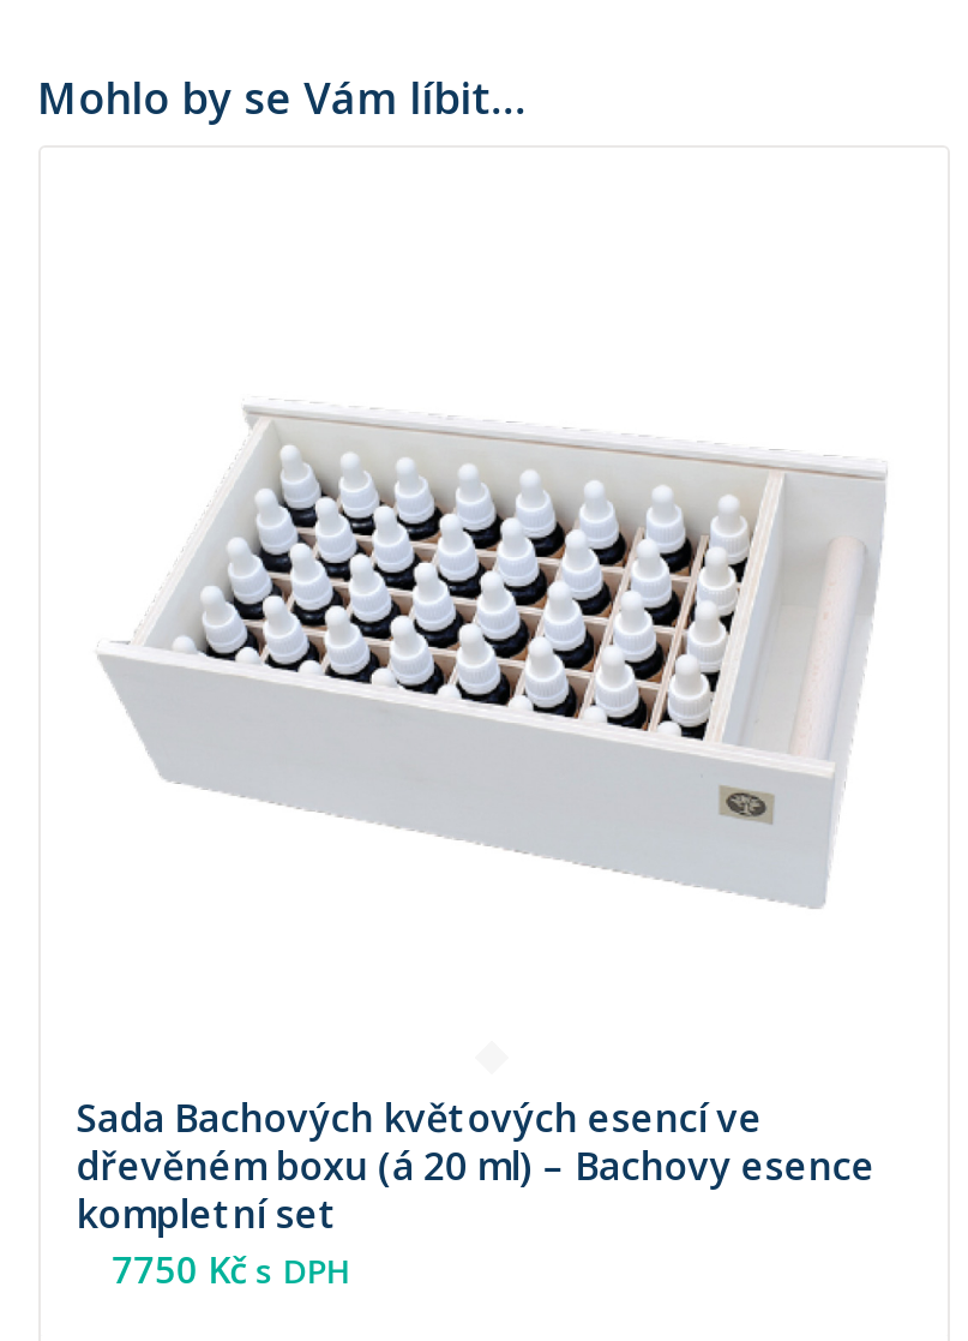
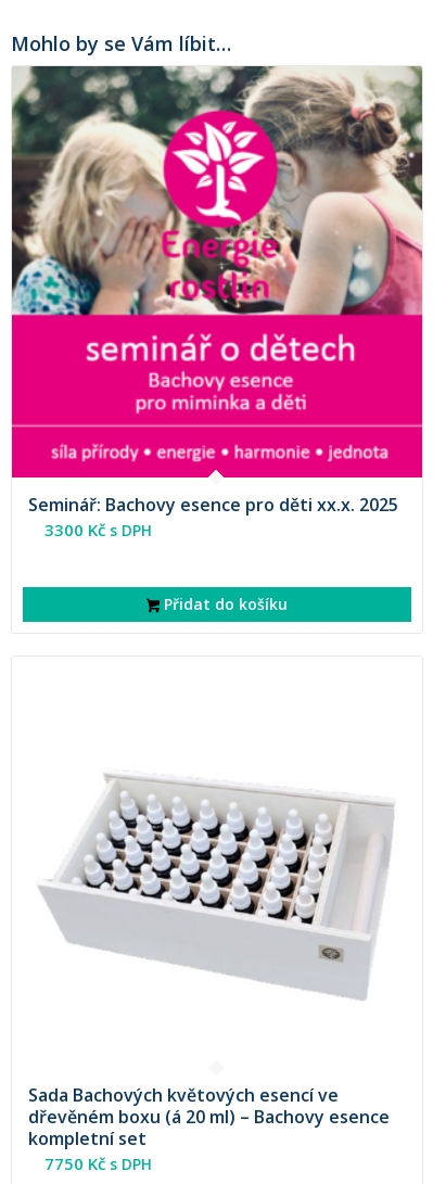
+ [image]
+ Seminář: Bachovy esence pro děti xx.x. 2025
+ 3300 Kč s DPH
+ Přidat do košíku
